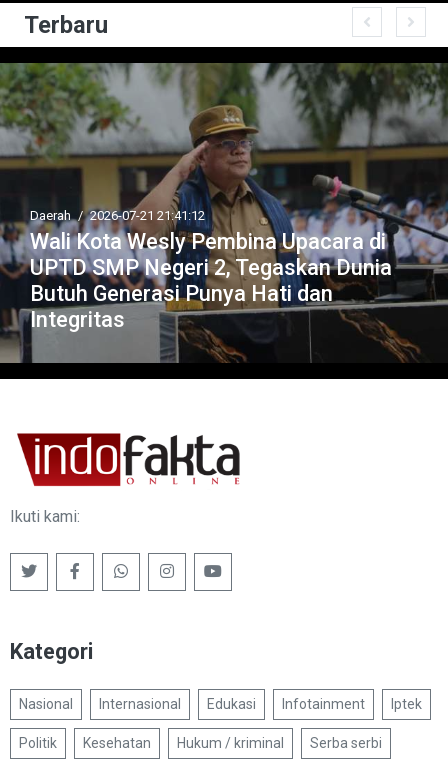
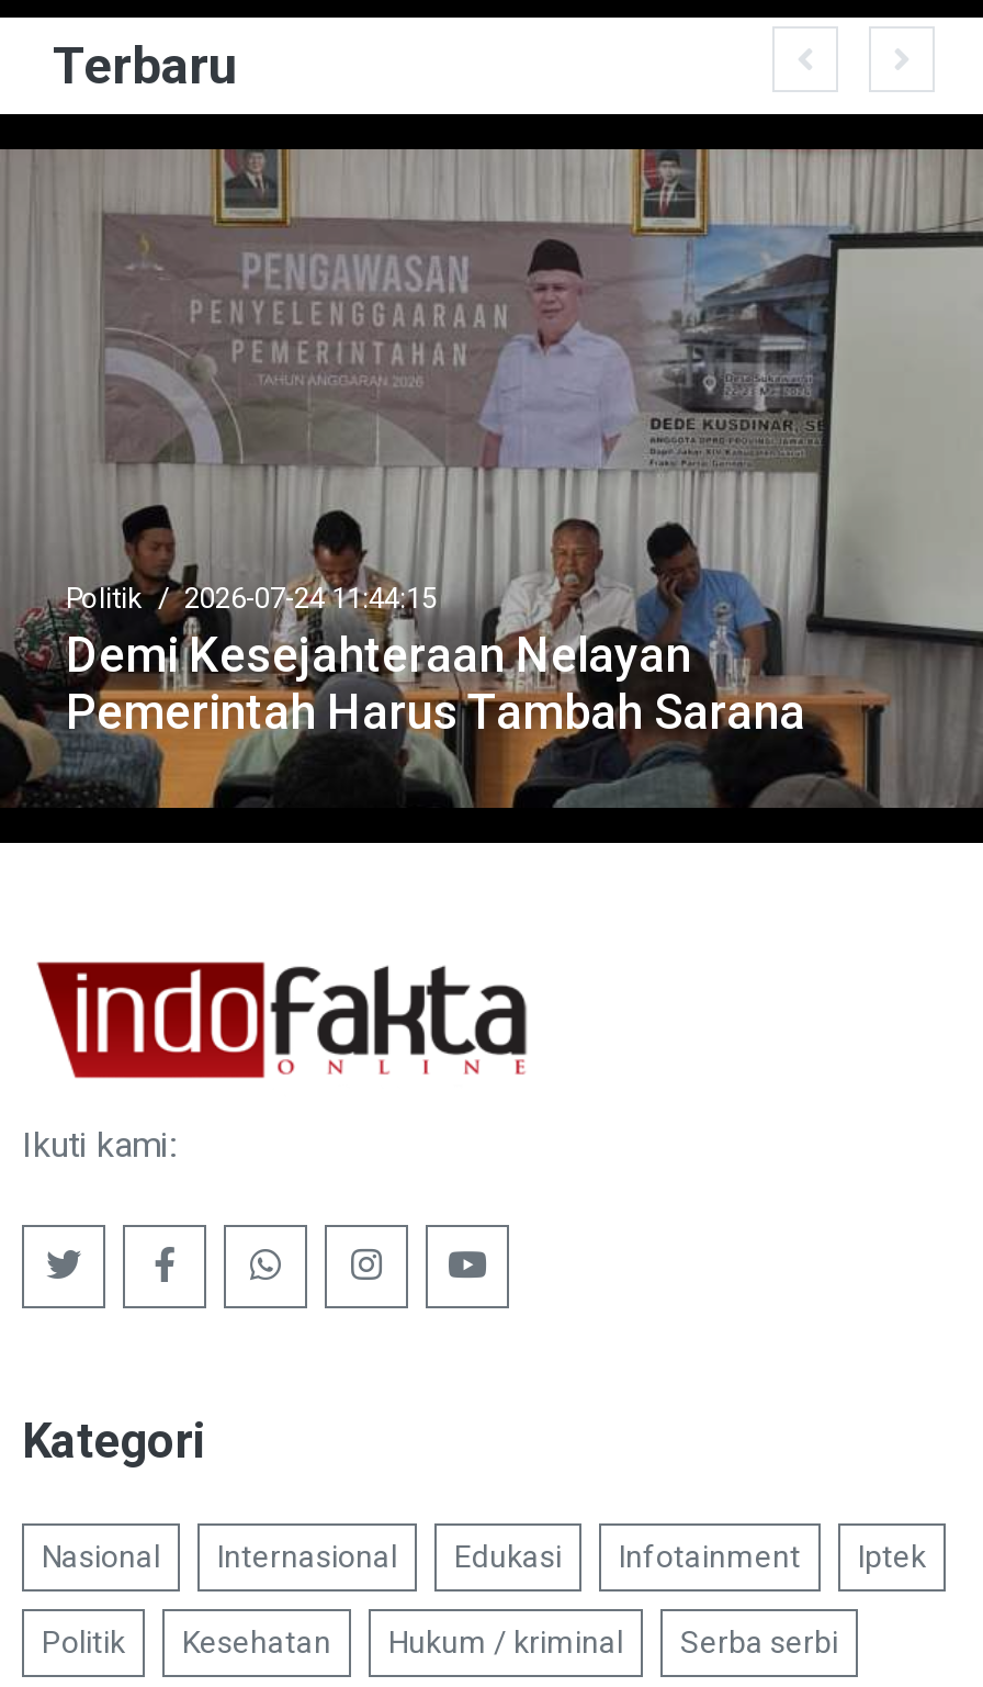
- [image]
- Daerah / 2026-07-21 21:41:12
- Wali Kota Wesly Pembina Upacara di
- UPTD SMP Negeri 2, Tegaskan Dunia
- Butuh Generasi Punya Hati dan
- Integritas
+ [image]
+ Politik / 2026-07-24 11:44:15
+ Demi Kesejahteraan Nelayan
+ Pemerintah Harus Tambah Sarana
